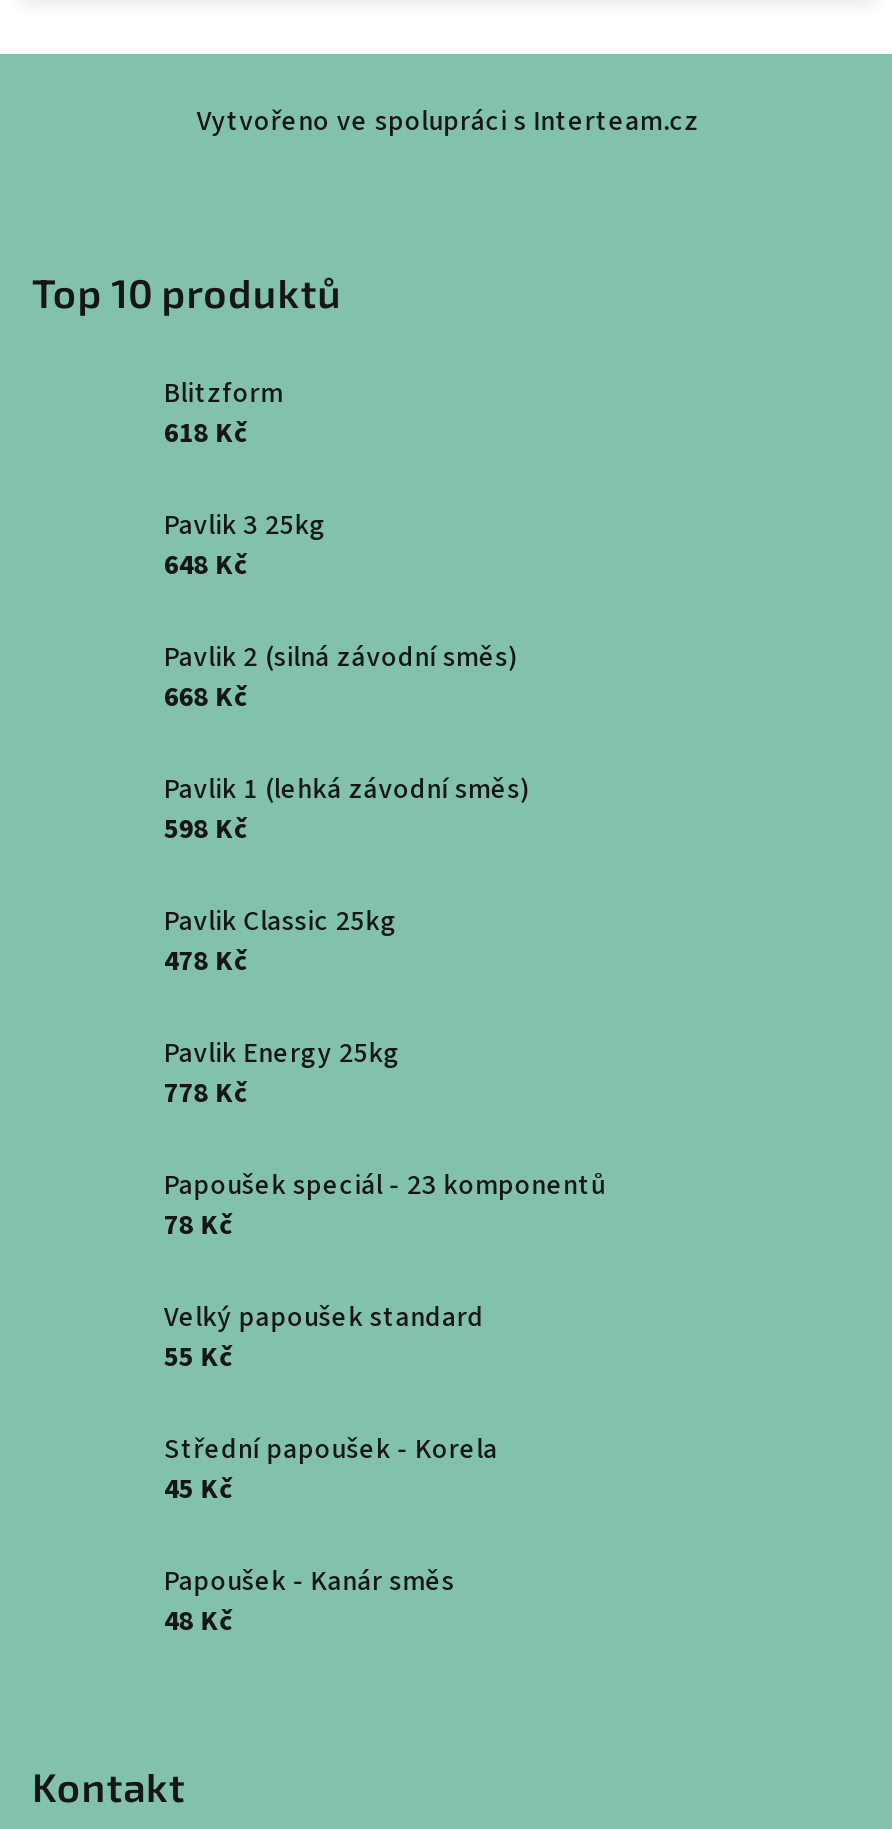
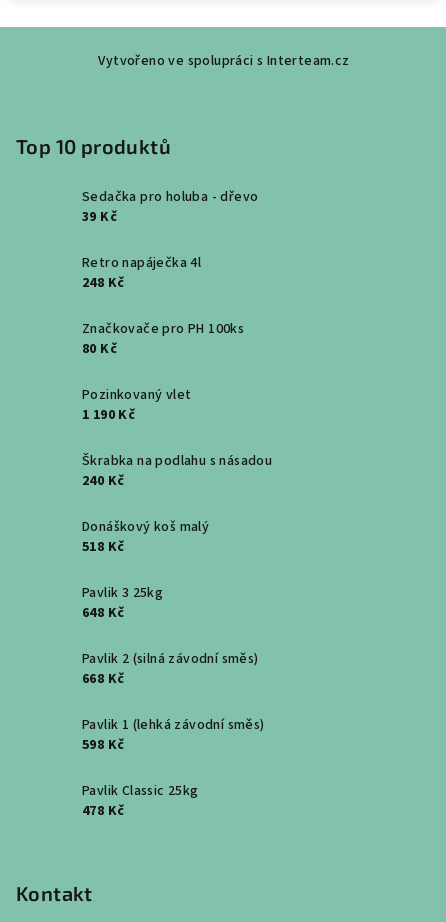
- Blitzform
- 618 Kč
+ Sedačka pro holuba - dřevo
+ 39 Kč
+ Retro napáječka 4l
+ 248 Kč
+ Značkovače pro PH 100ks
+ 80 Kč
+ Pozinkovaný vlet
+ 1 190 Kč
+ Škrabka na podlahu s násadou
+ 240 Kč
+ Donáškový koš malý
+ 518 Kč

moved down: Pavlik 3 25kg | 648 Kč | Pavlik 2 (silná závodní směs) | 668 Kč | Pavlik 1 (lehká závodní směs) | 598 Kč | Pavlik Classic 25kg | 478 Kč

- Pavlik Energy 25kg
- 778 Kč
- Papoušek speciál - 23 komponentů
- 78 Kč
- Velký papoušek standard
- 55 Kč
- Střední papoušek - Korela
- 45 Kč
- Papoušek - Kanár směs
- 48 Kč
